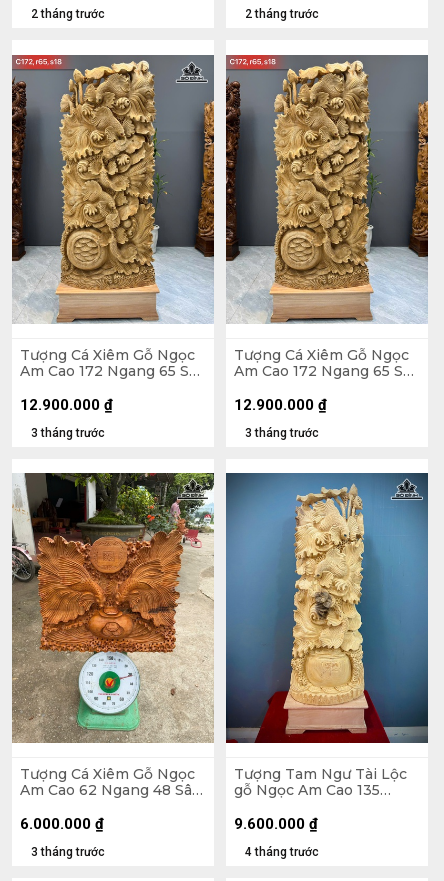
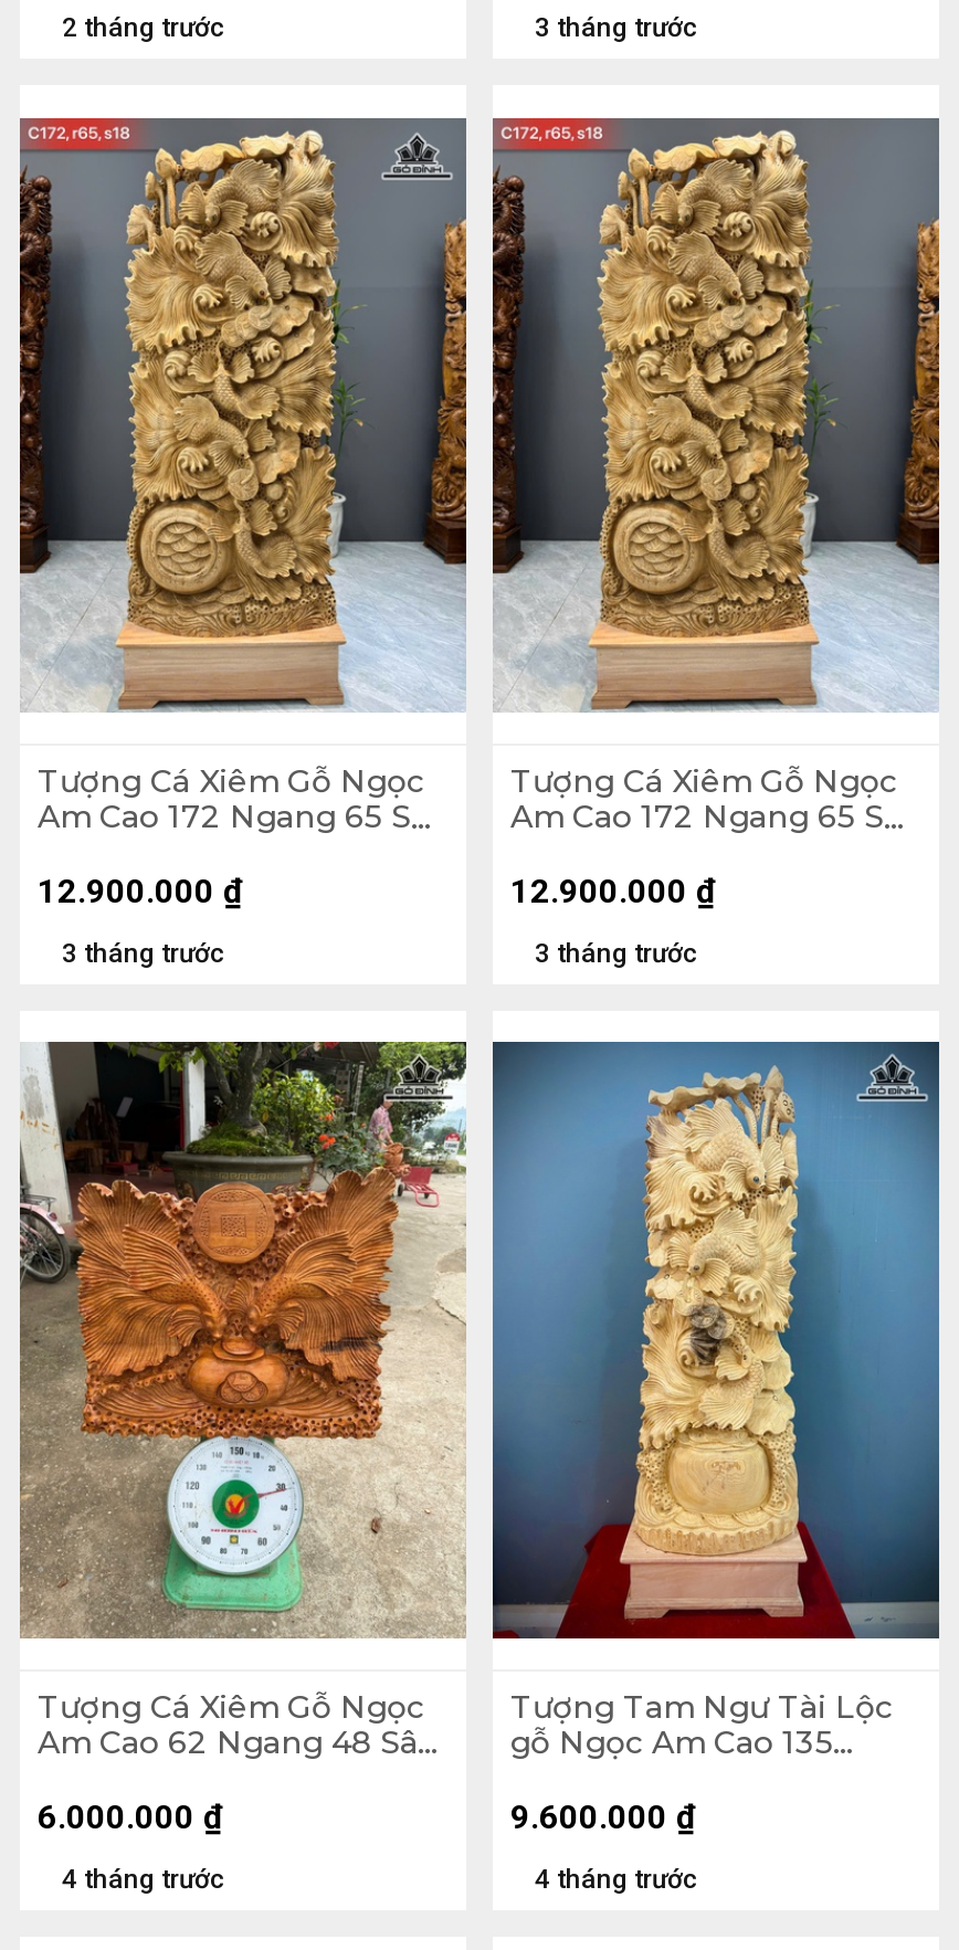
- 2 tháng trước
+ 3 tháng trước

- 3 tháng trước
+ 4 tháng trước
